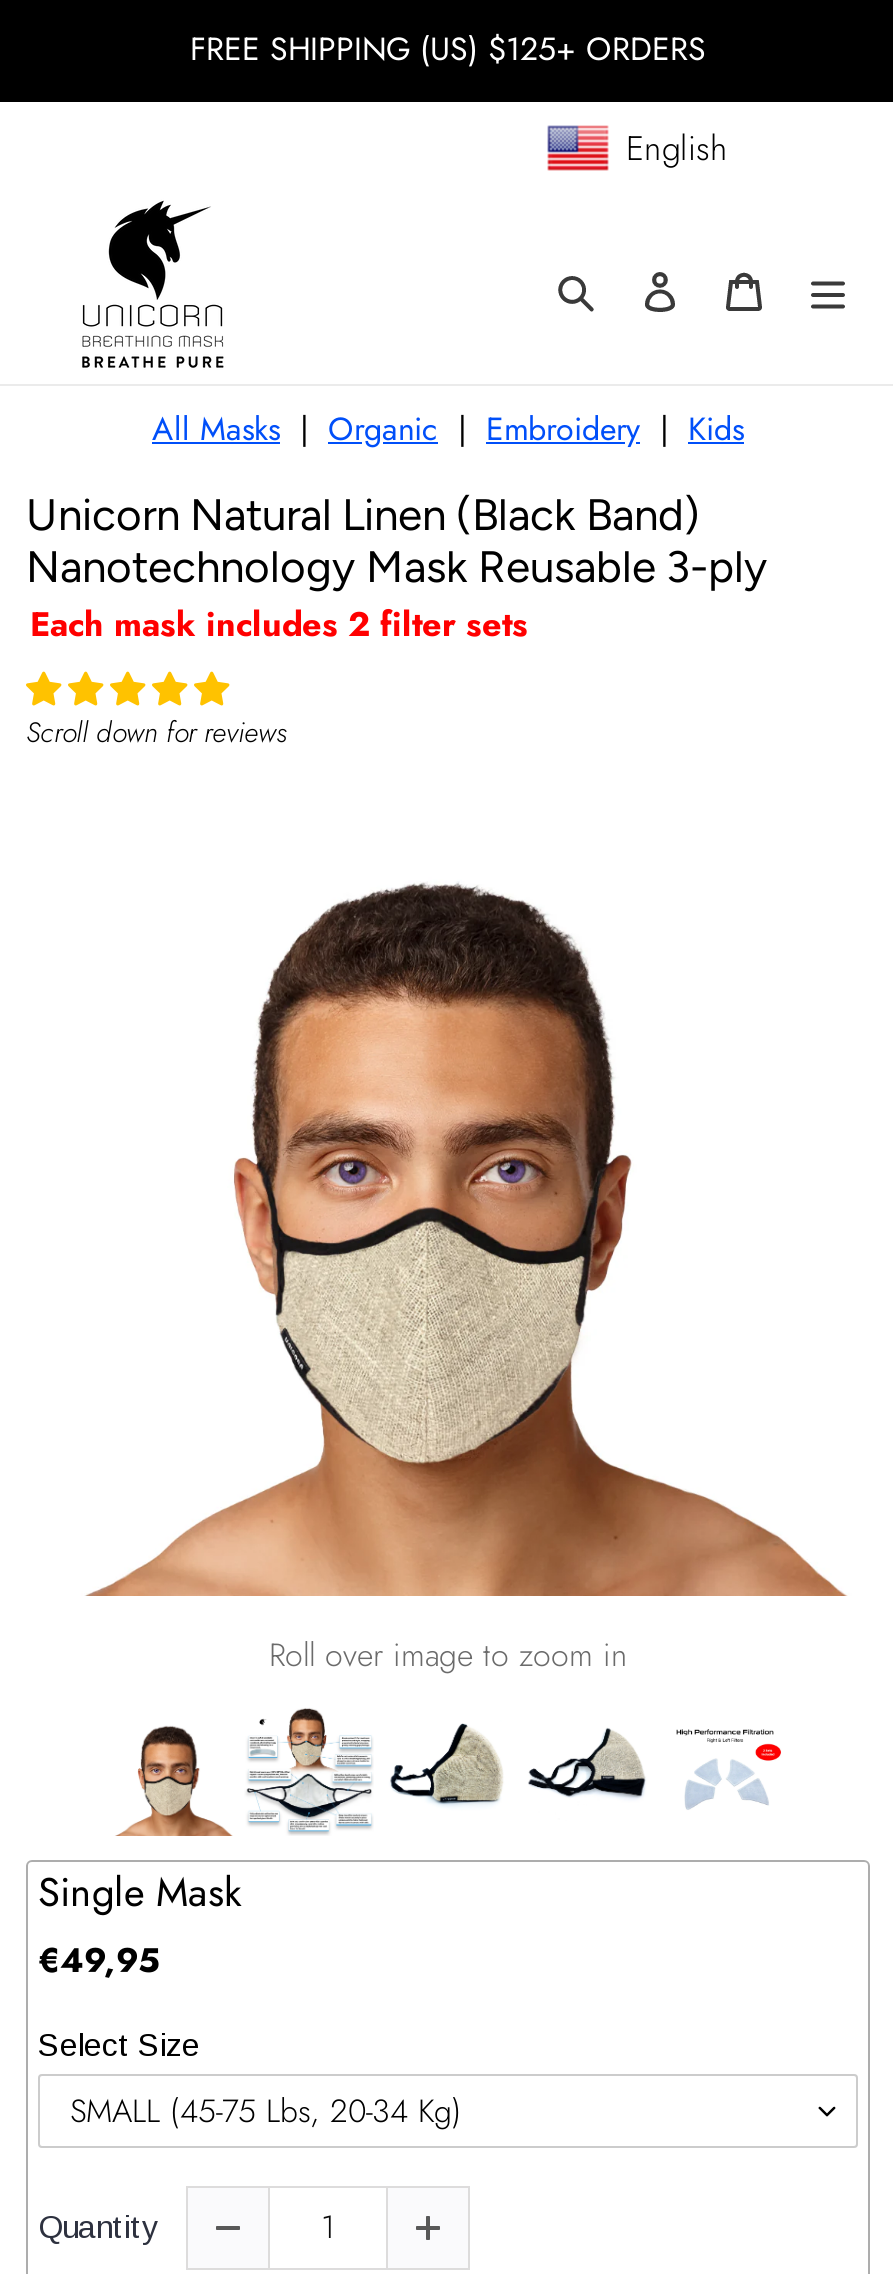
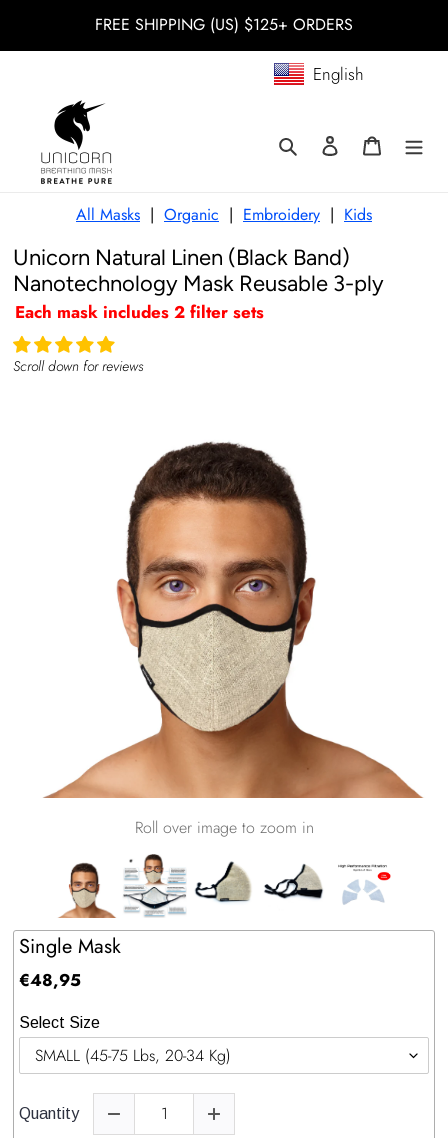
- €49,95
+ €48,95
